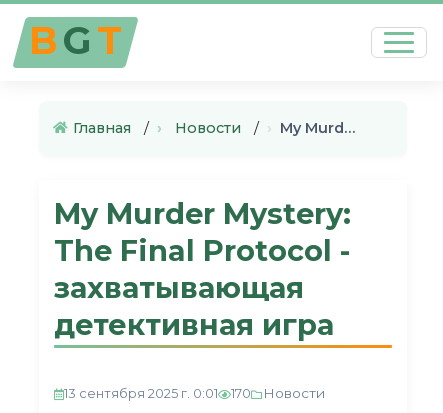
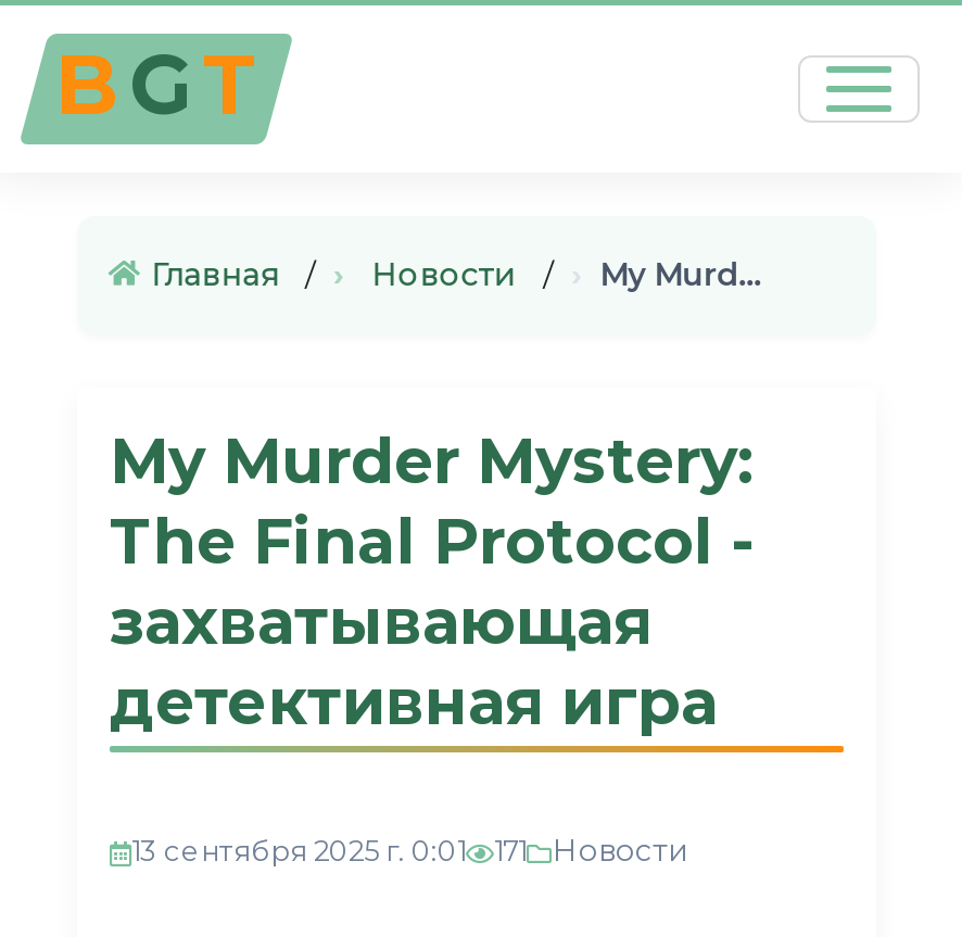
- 170
+ 171
